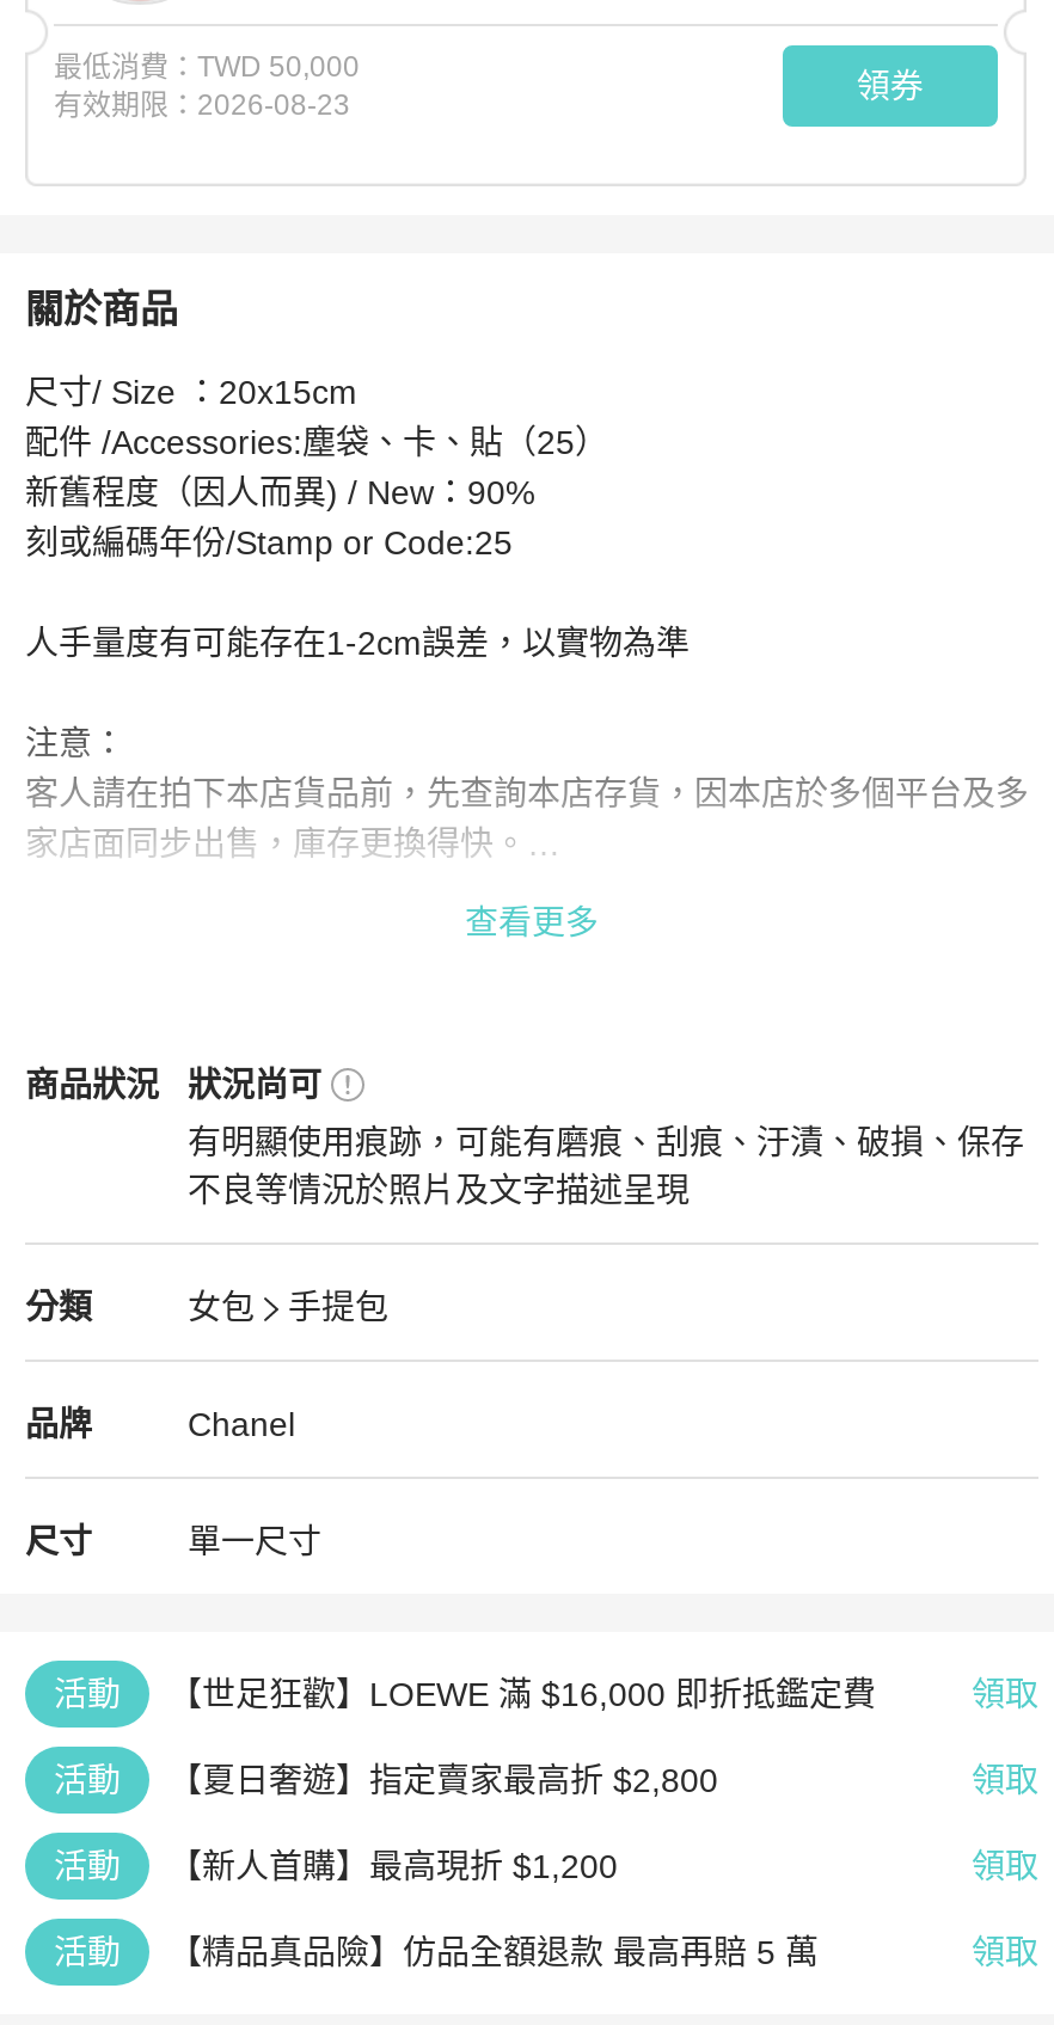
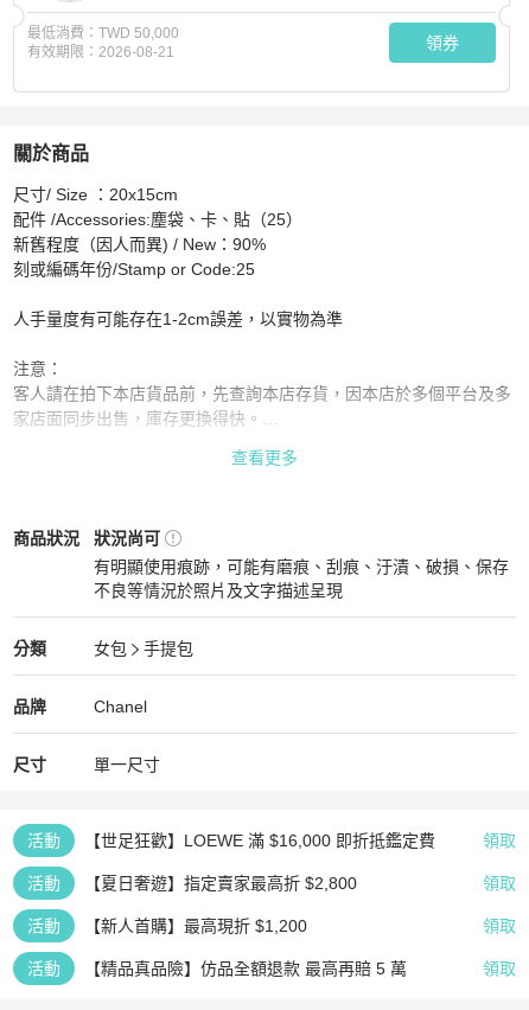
- 有效期限：2026-08-23
+ 有效期限：2026-08-21
